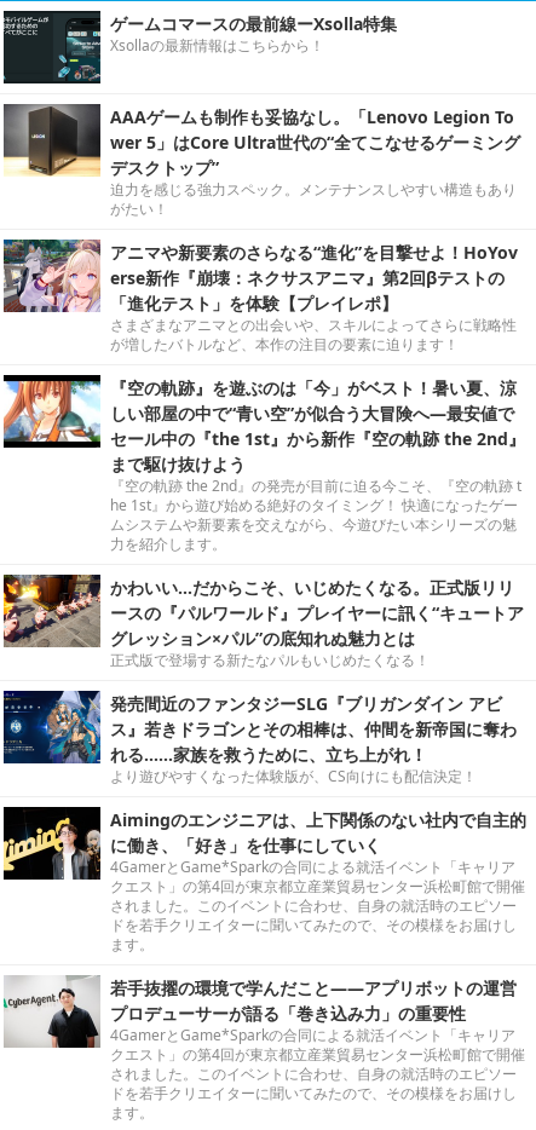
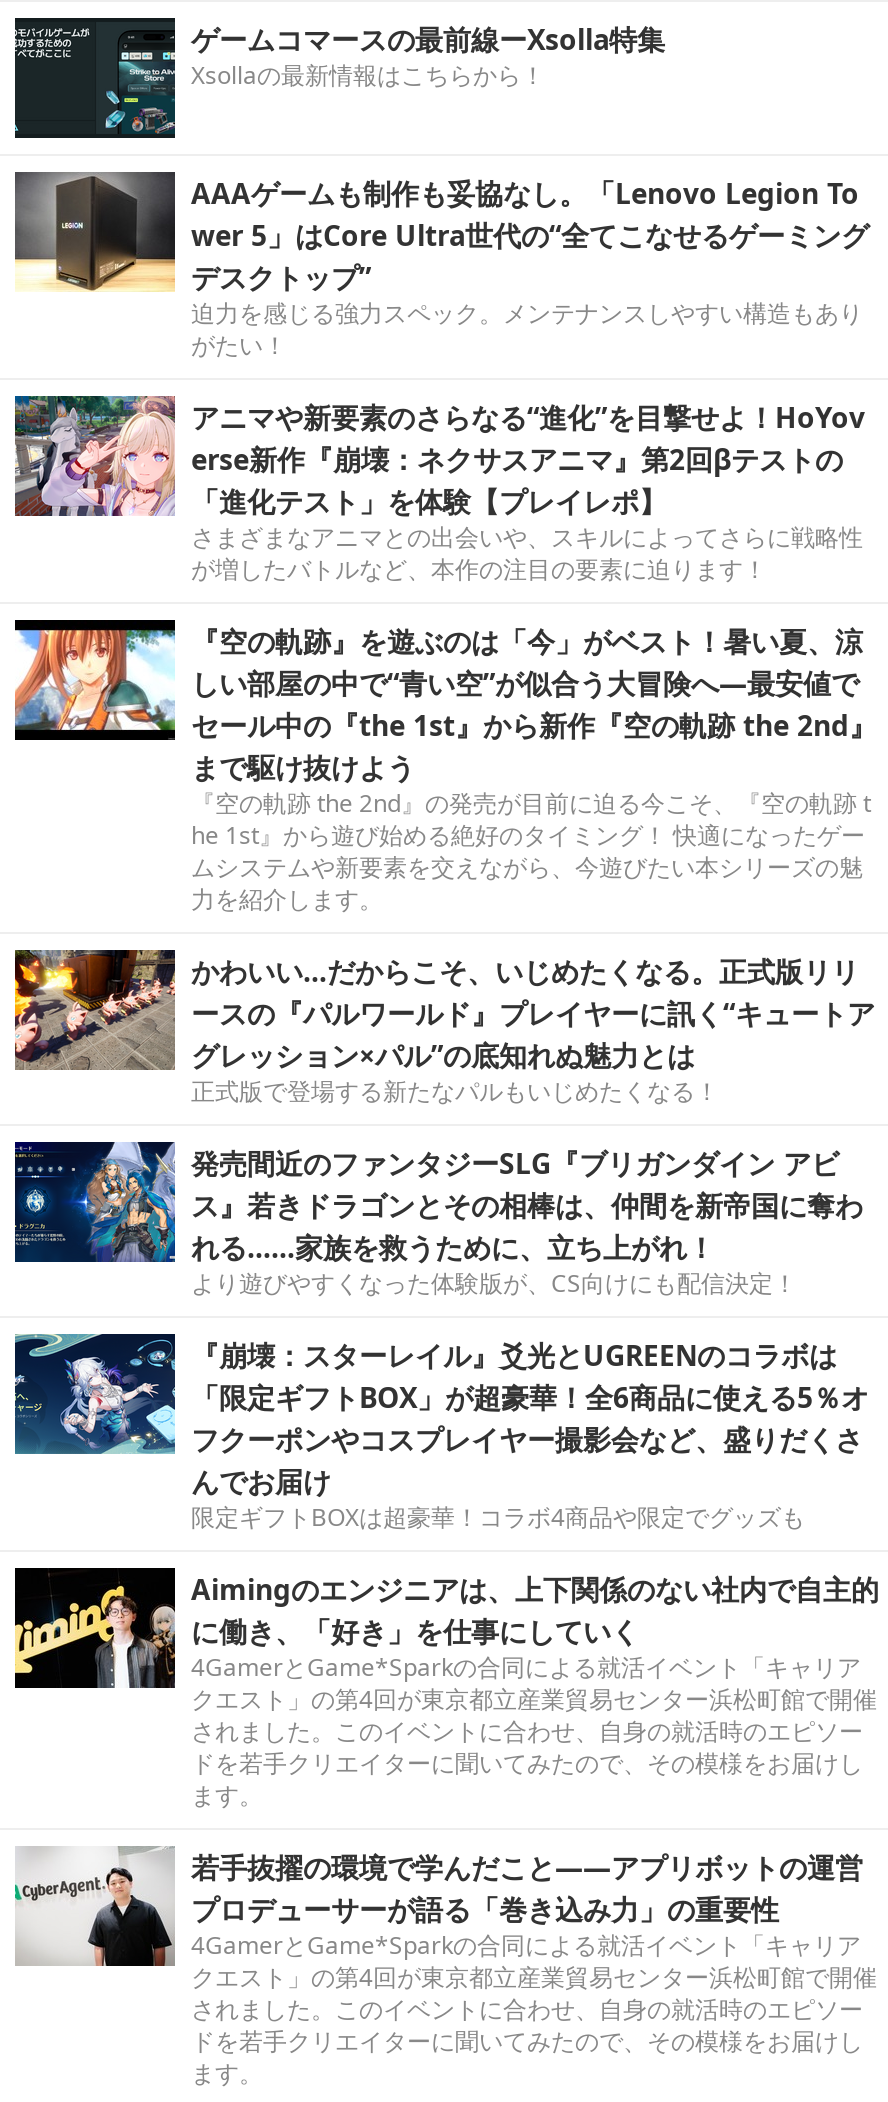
+ [image]
+ 『崩壊：スターレイル』爻光とUGREENのコラボは
+ 「限定ギフトBOX」が超豪華！全6商品に使える5％オ
+ フクーポンやコスプレイヤー撮影会など、盛りだくさ
+ んでお届け
+ 限定ギフトBOXは超豪華！コラボ4商品や限定でグッズも
